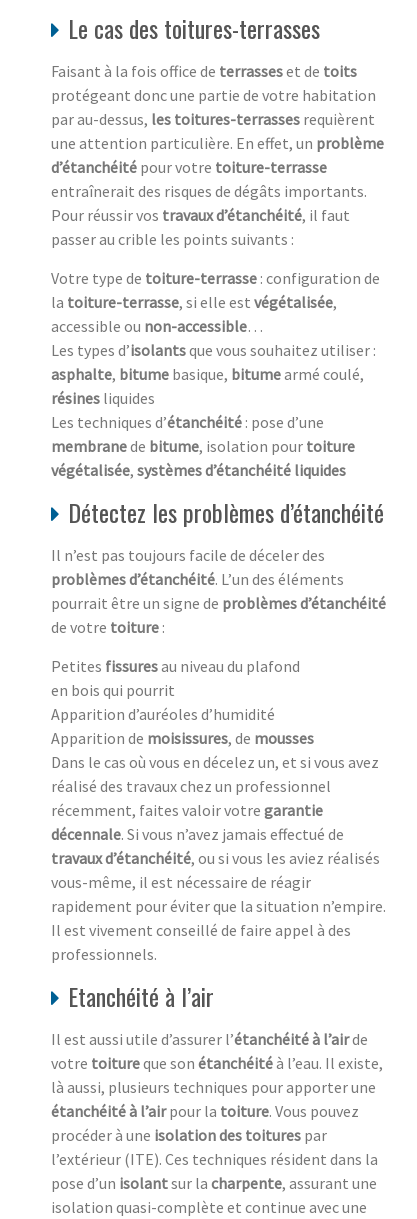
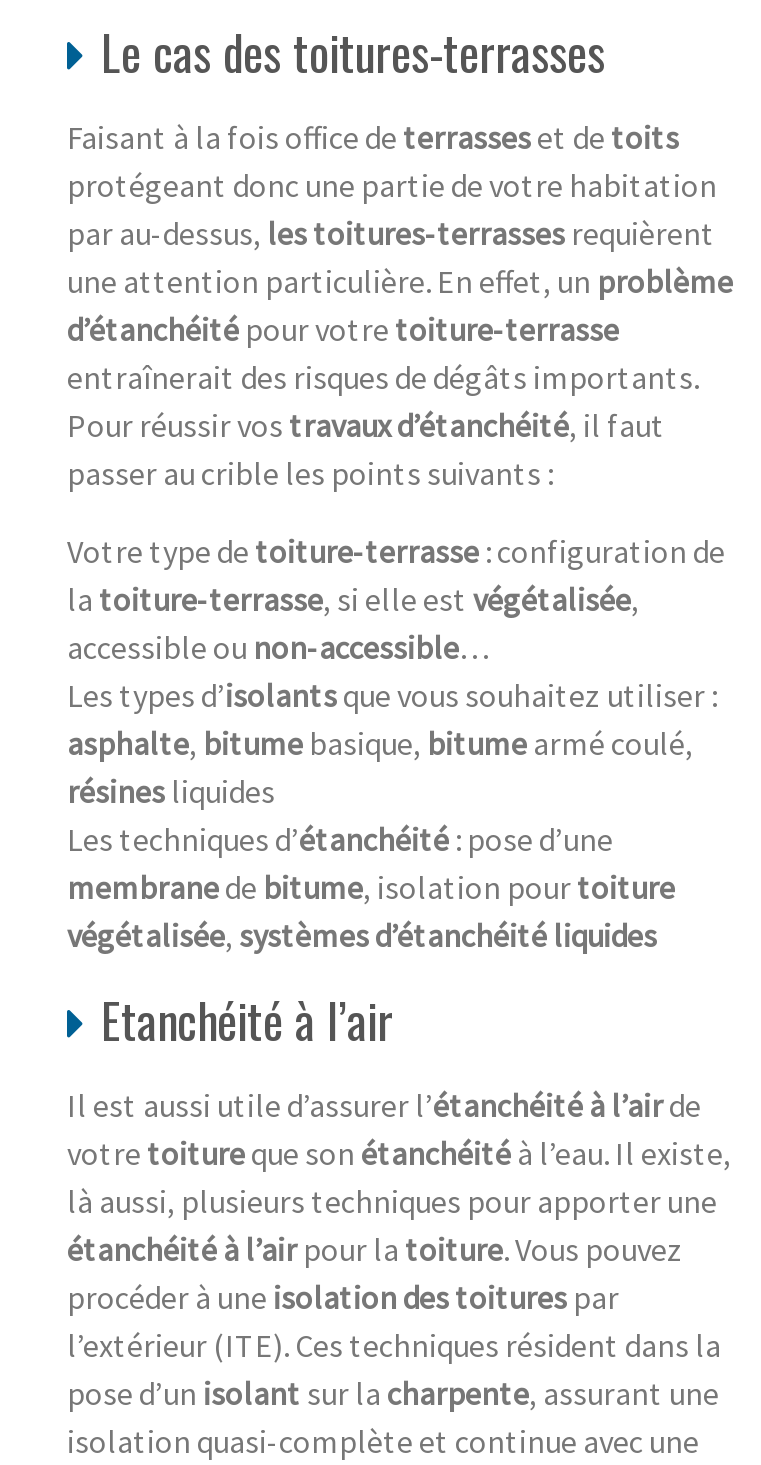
- Détectez les problèmes d’étanchéité
- Il n’est pas toujours facile de déceler des
- problèmes d’étanchéité. L’un des éléments
- pourrait être un signe de problèmes d’étanchéité
- de votre toiture:
- Petites fissures au niveau du plafond
- en bois qui pourrit
- Apparition d’auréoles d’humidité
- Apparition de moisissures, de mousses
- Dans le cas où vous en décelez un, et si vous avez
- réalisé des travaux chez un professionnel
- récemment, faites valoir votre garantie
- décennale. Si vous n’avez jamais effectué de
- travaux d’étanchéité, ou si vous les aviez réalisés
- vous-même, il est nécessaire de réagir
- rapidement pour éviter que la situation n’empire.
- Il est vivement conseillé de faire appel à des
- professionnels.
